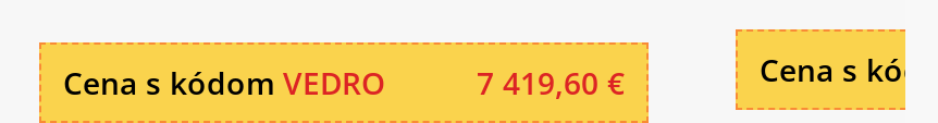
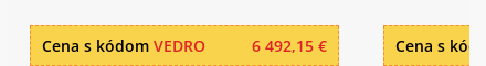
- 7 419,60 €
+ 6 492,15 €
